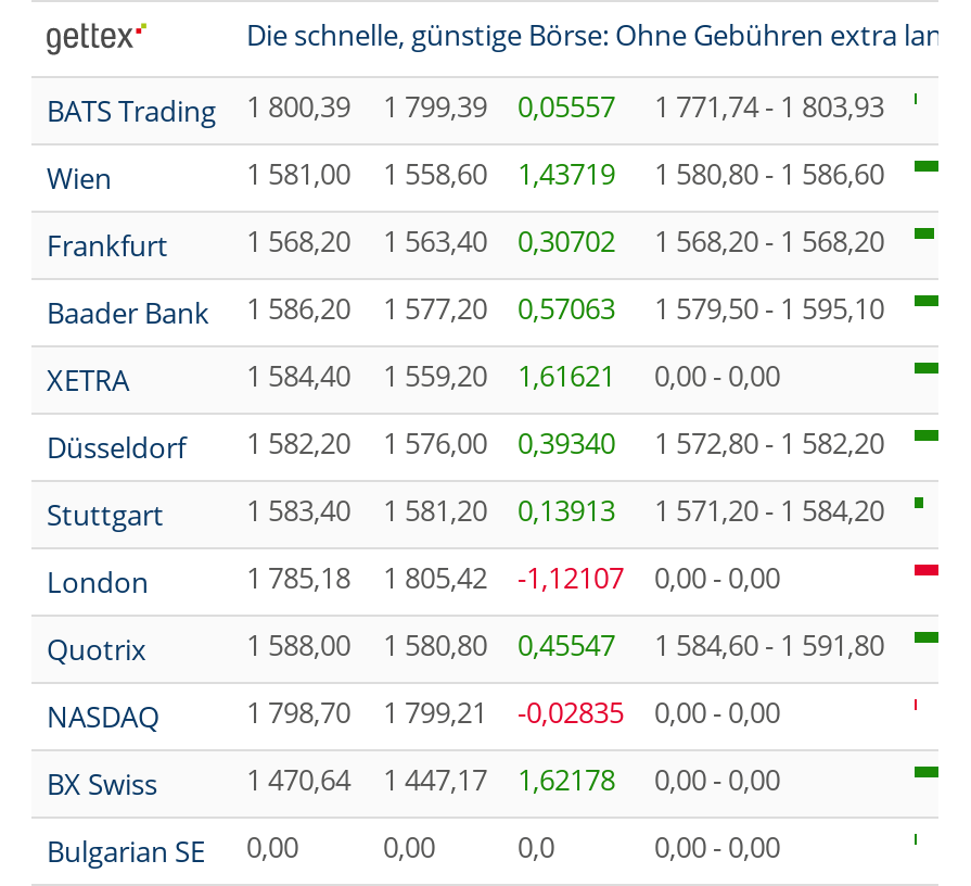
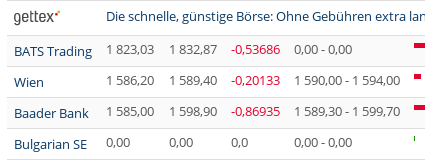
- 1 800,39
- 1 799,39
- 0,05557
- 1 771,74 - 1 803,93
- Wien
- 1 581,00
- 1 558,60
- 1,43719
- 1 580,80 - 1 586,60
- Frankfurt
- 1 568,20
- 1 563,40
- 0,30702
- 1 568,20 - 1 568,20
- Baader Bank
- 1 586,20
- 1 577,20
- 0,57063
- 1 579,50 - 1 595,10
- XETRA
- 1 584,40
- 1 559,20
- 1,61621
+ 1 823,03
+ 1 832,87
+ -0,53686

- Düsseldorf
- 1 582,20
- 1 576,00
- 0,39340
- 1 572,80 - 1 582,20
- Stuttgart
- 1 583,40
- 1 581,20
- 0,13913
- 1 571,20 - 1 584,20
- London
- 1 785,18
- 1 805,42
- -1,12107
- 0,00 - 0,00
- Quotrix
- 1 588,00
- 1 580,80
- 0,45547
- 1 584,60 - 1 591,80
- NASDAQ
- 1 798,70
- 1 799,21
- -0,02835
- 0,00 - 0,00
- BX Swiss
- 1 470,64
- 1 447,17
- 1,62178
- 0,00 - 0,00
+ Wien
+ 1 586,20
+ 1 589,40
+ -0,20133
+ 1 590,00 - 1 594,00
+ Baader Bank
+ 1 585,00
+ 1 598,90
+ -0,86935
+ 1 589,30 - 1 599,70
